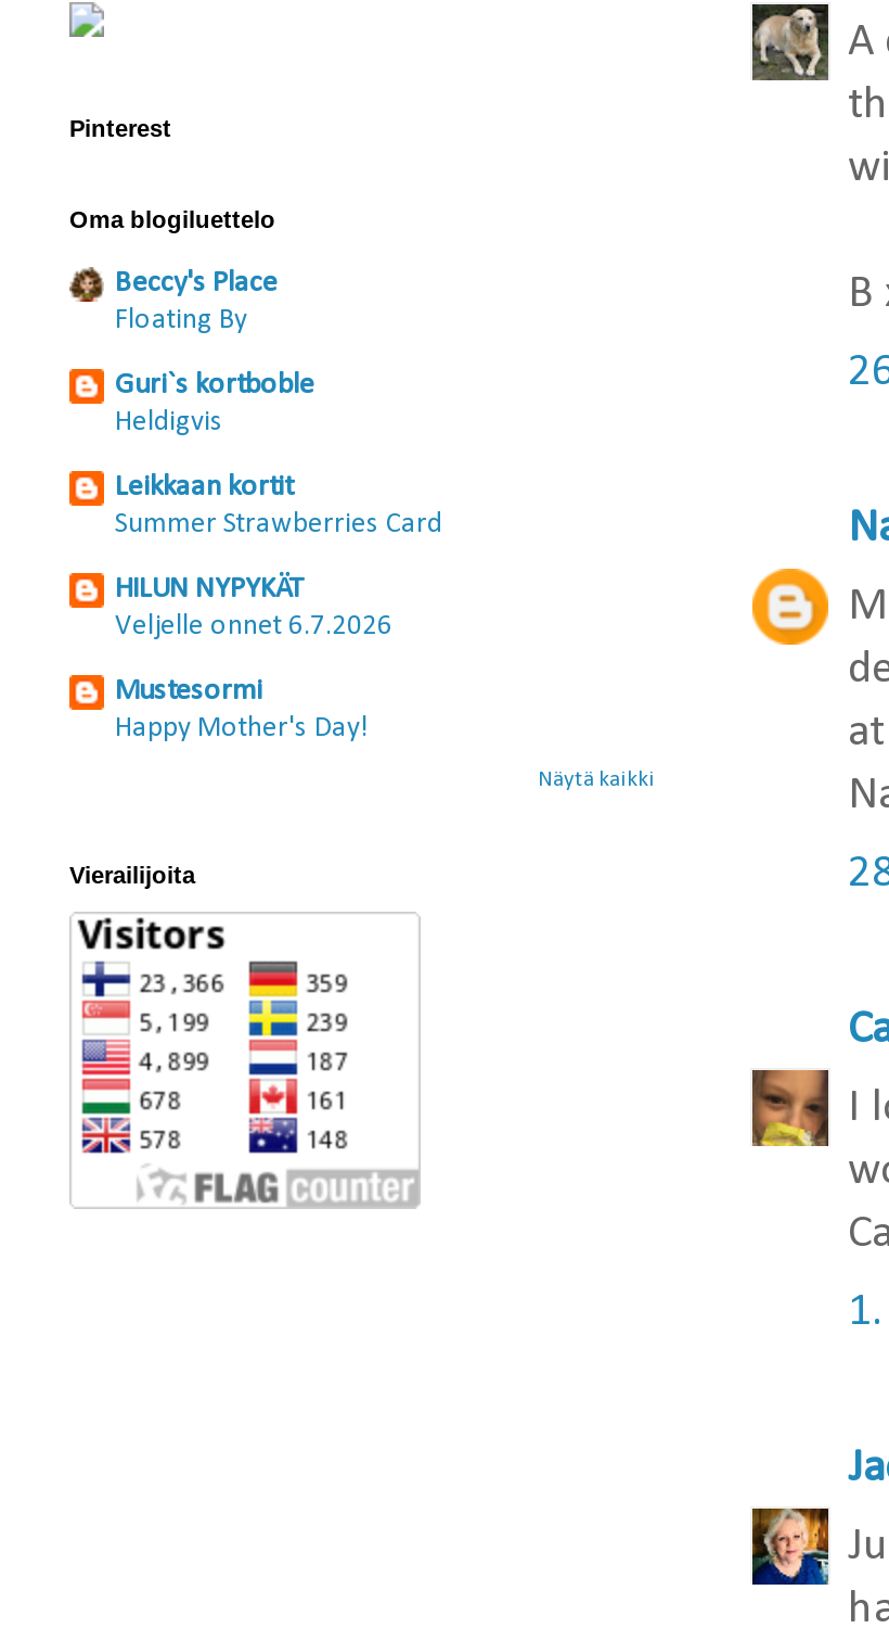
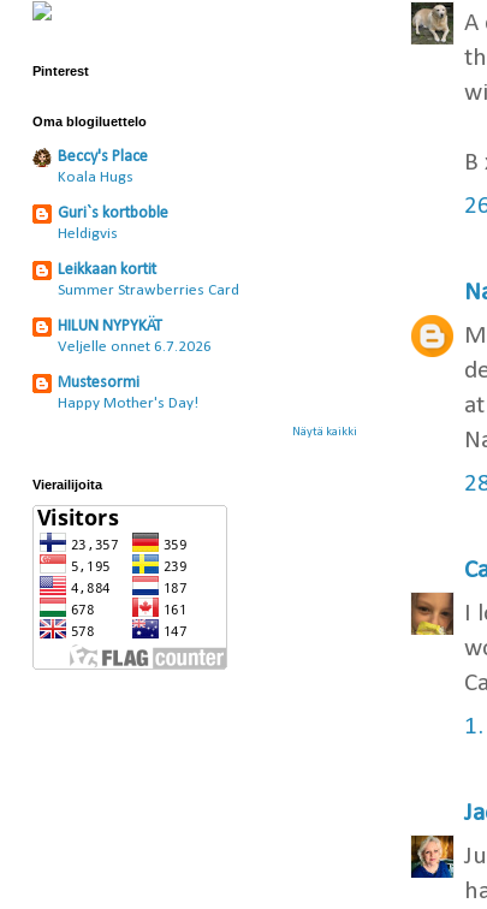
- Floating By
+ Koala Hugs
